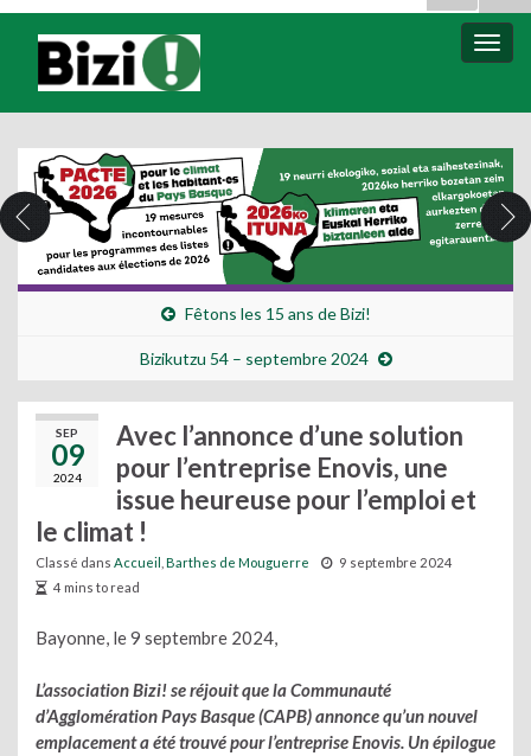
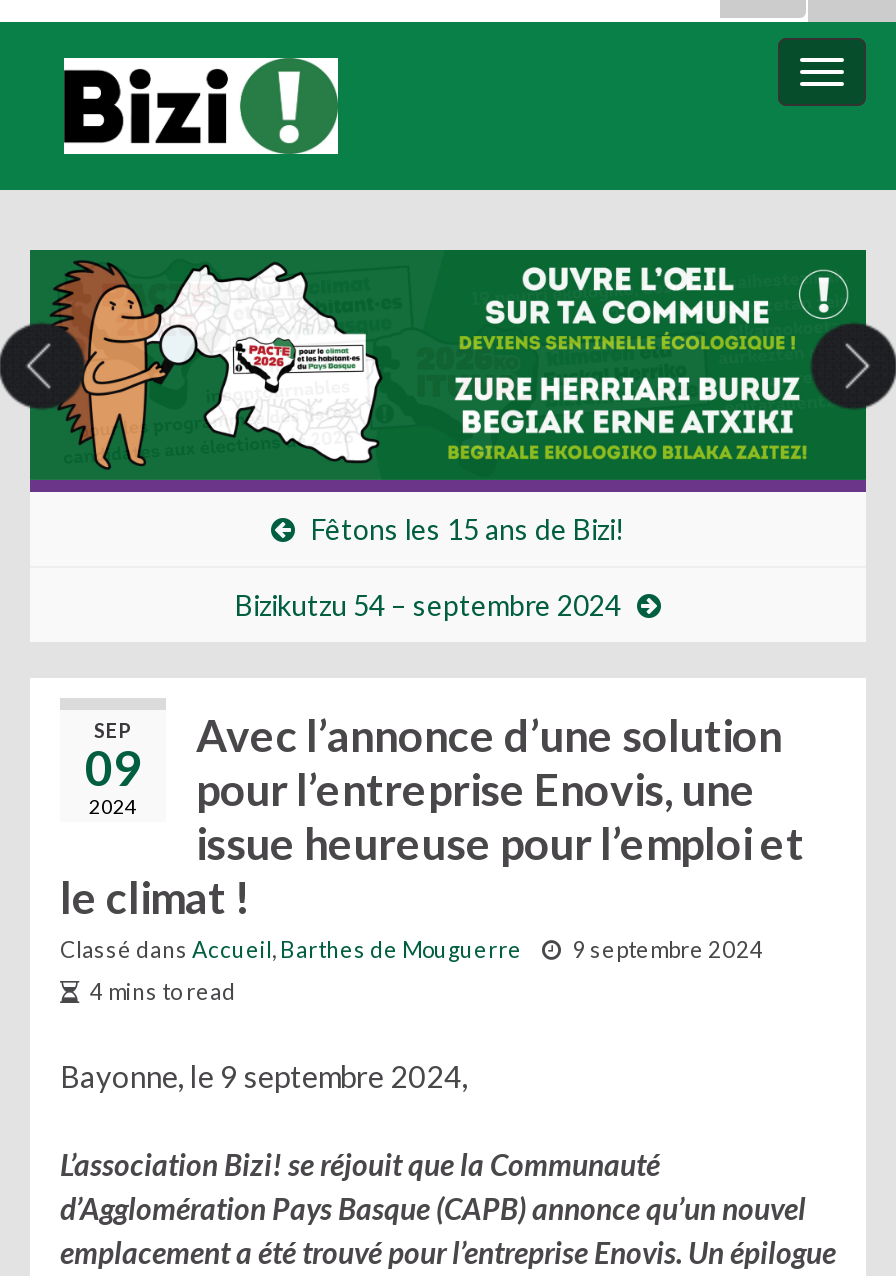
- [image]
+ [image]
